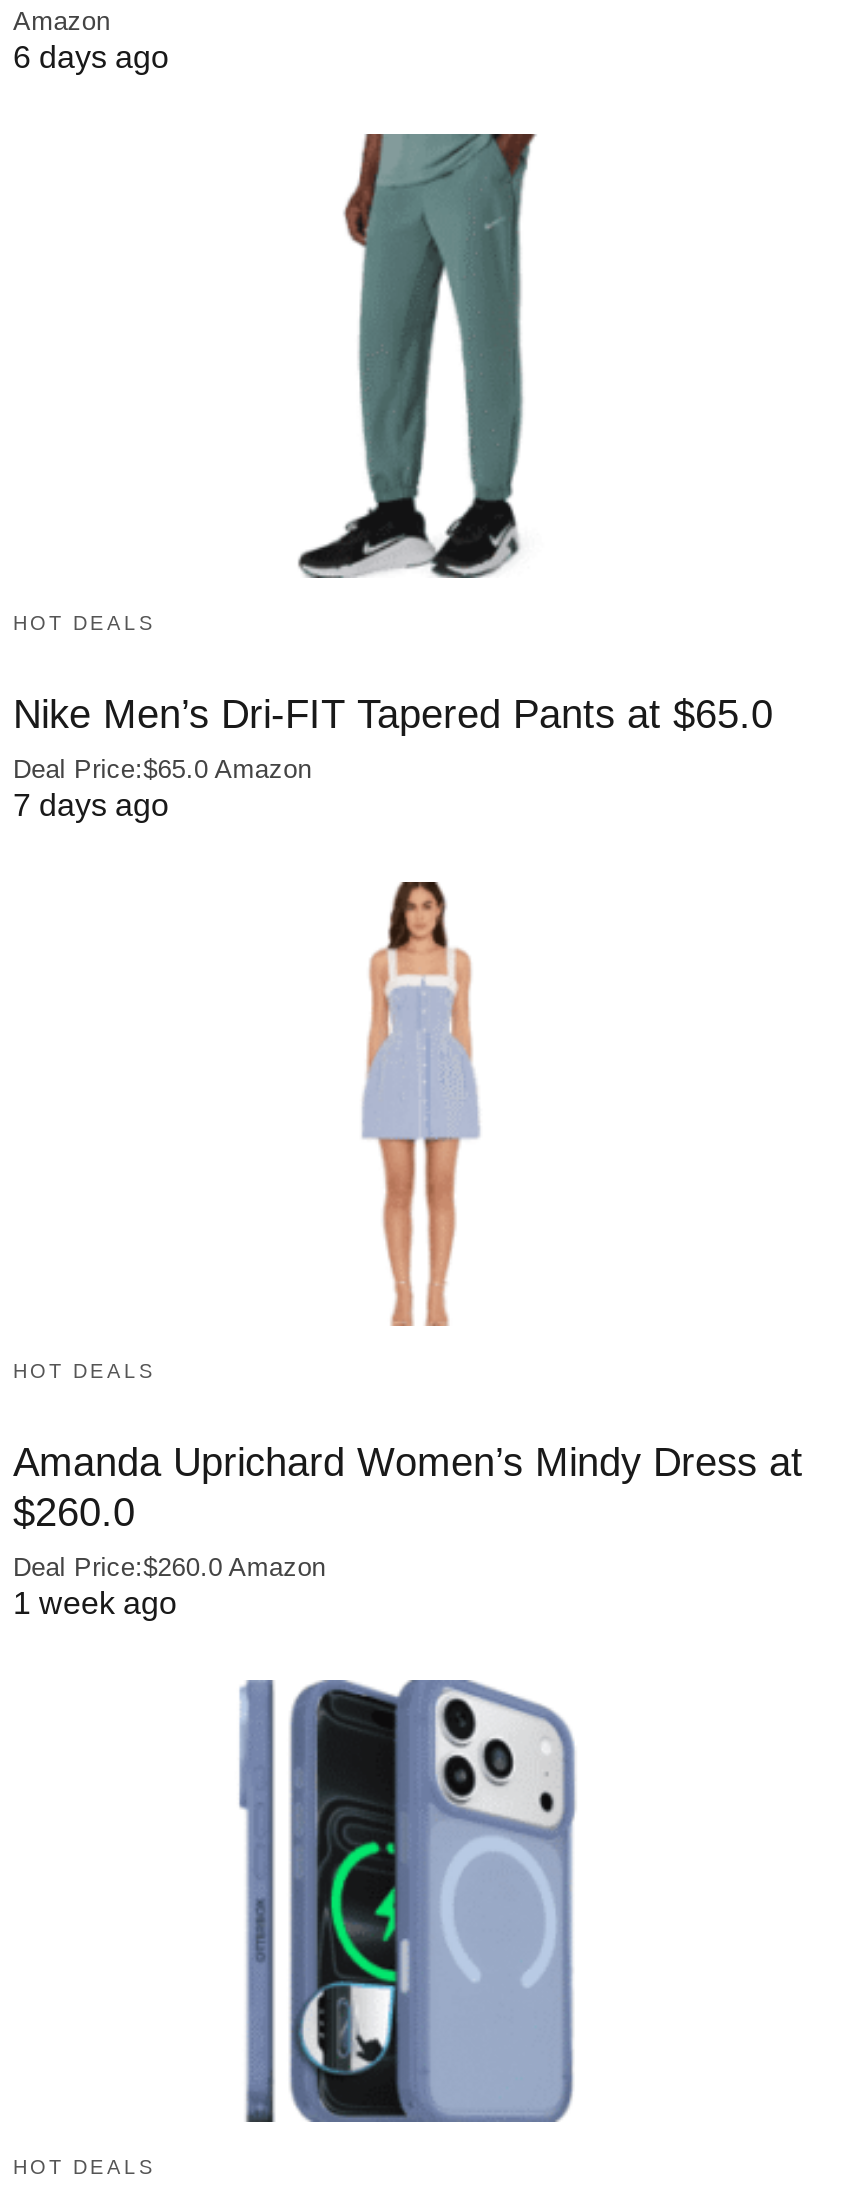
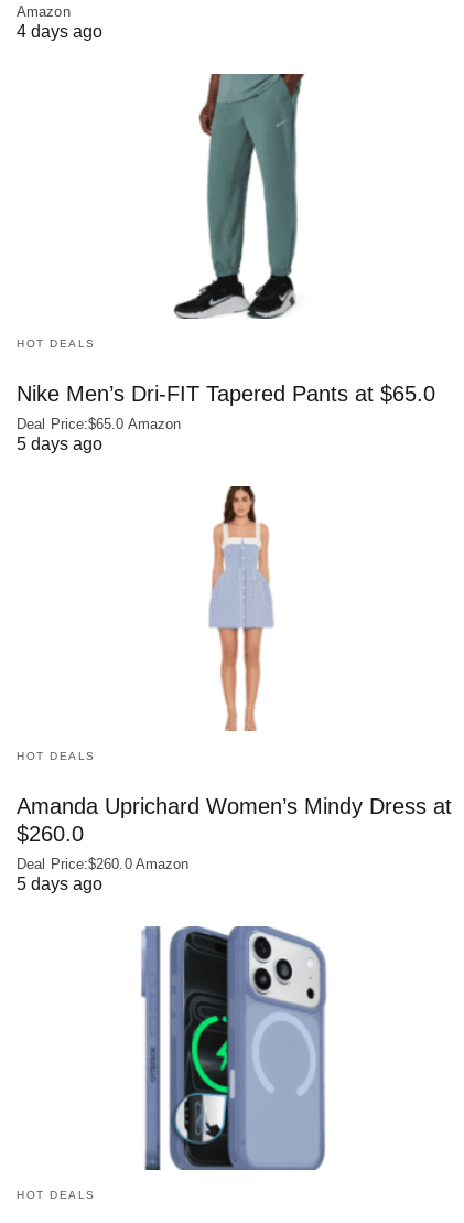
- 6 days ago
+ 4 days ago

- 7 days ago
+ 5 days ago

- 1 week ago
+ 5 days ago
